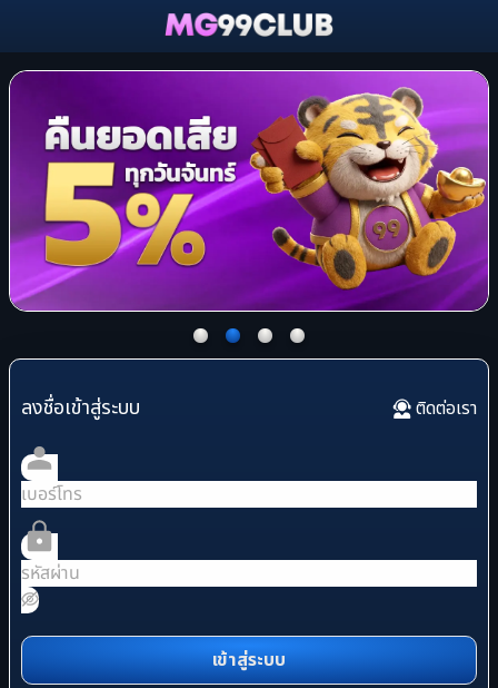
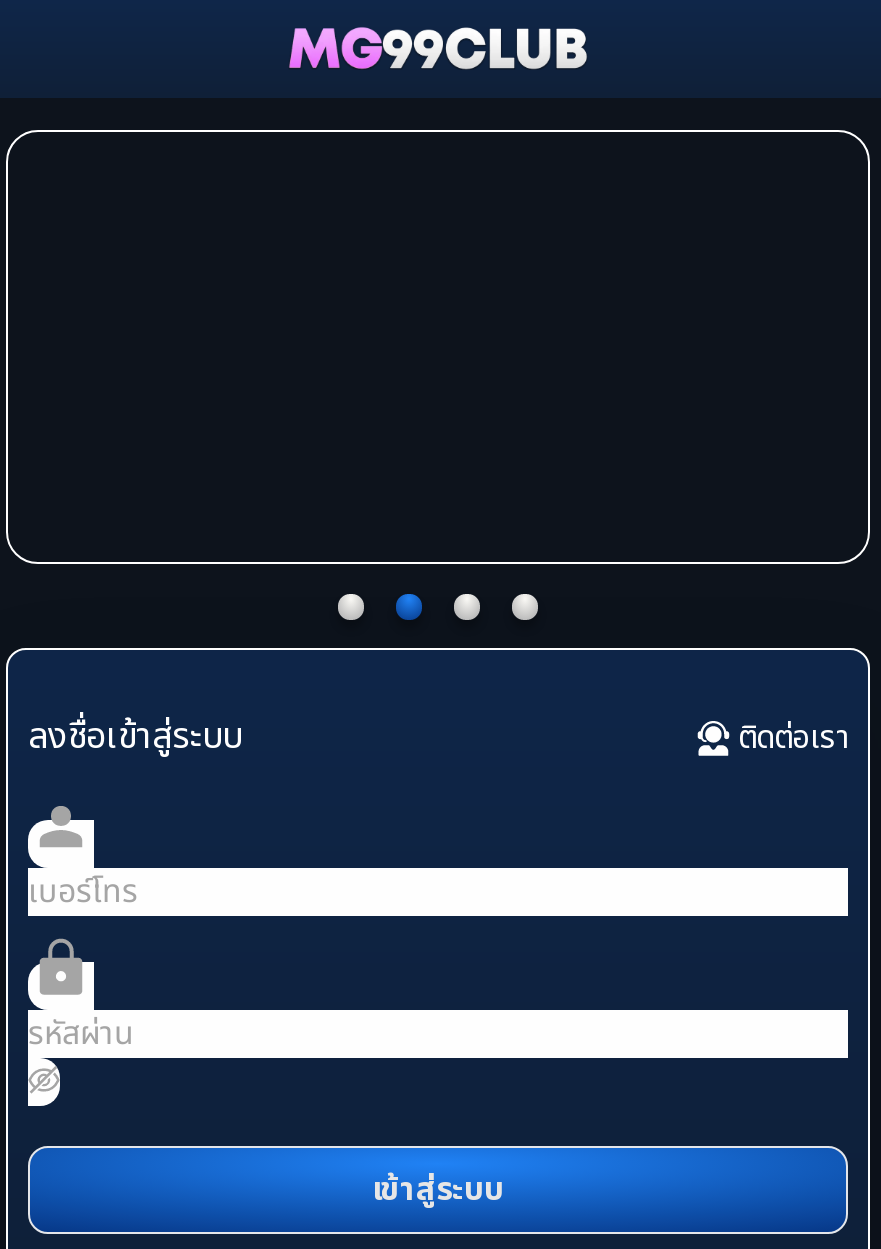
- [image]
